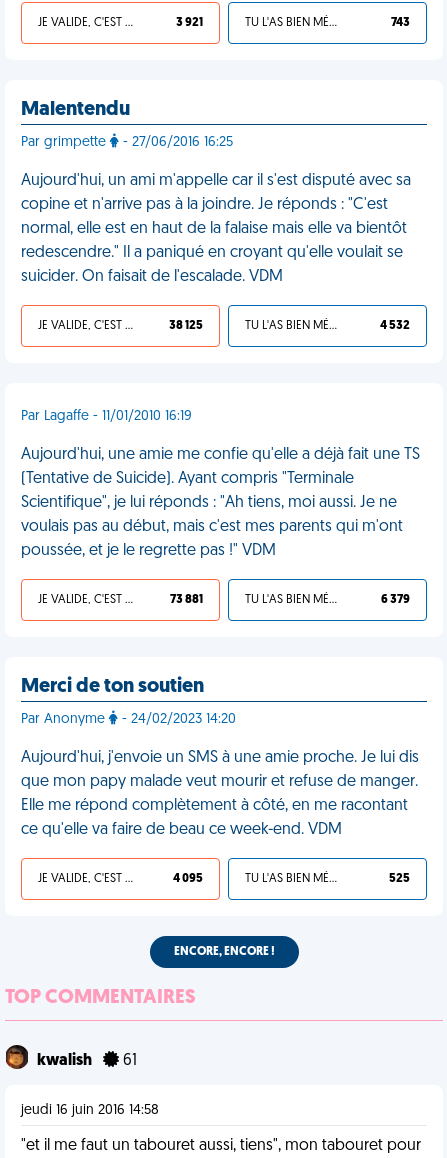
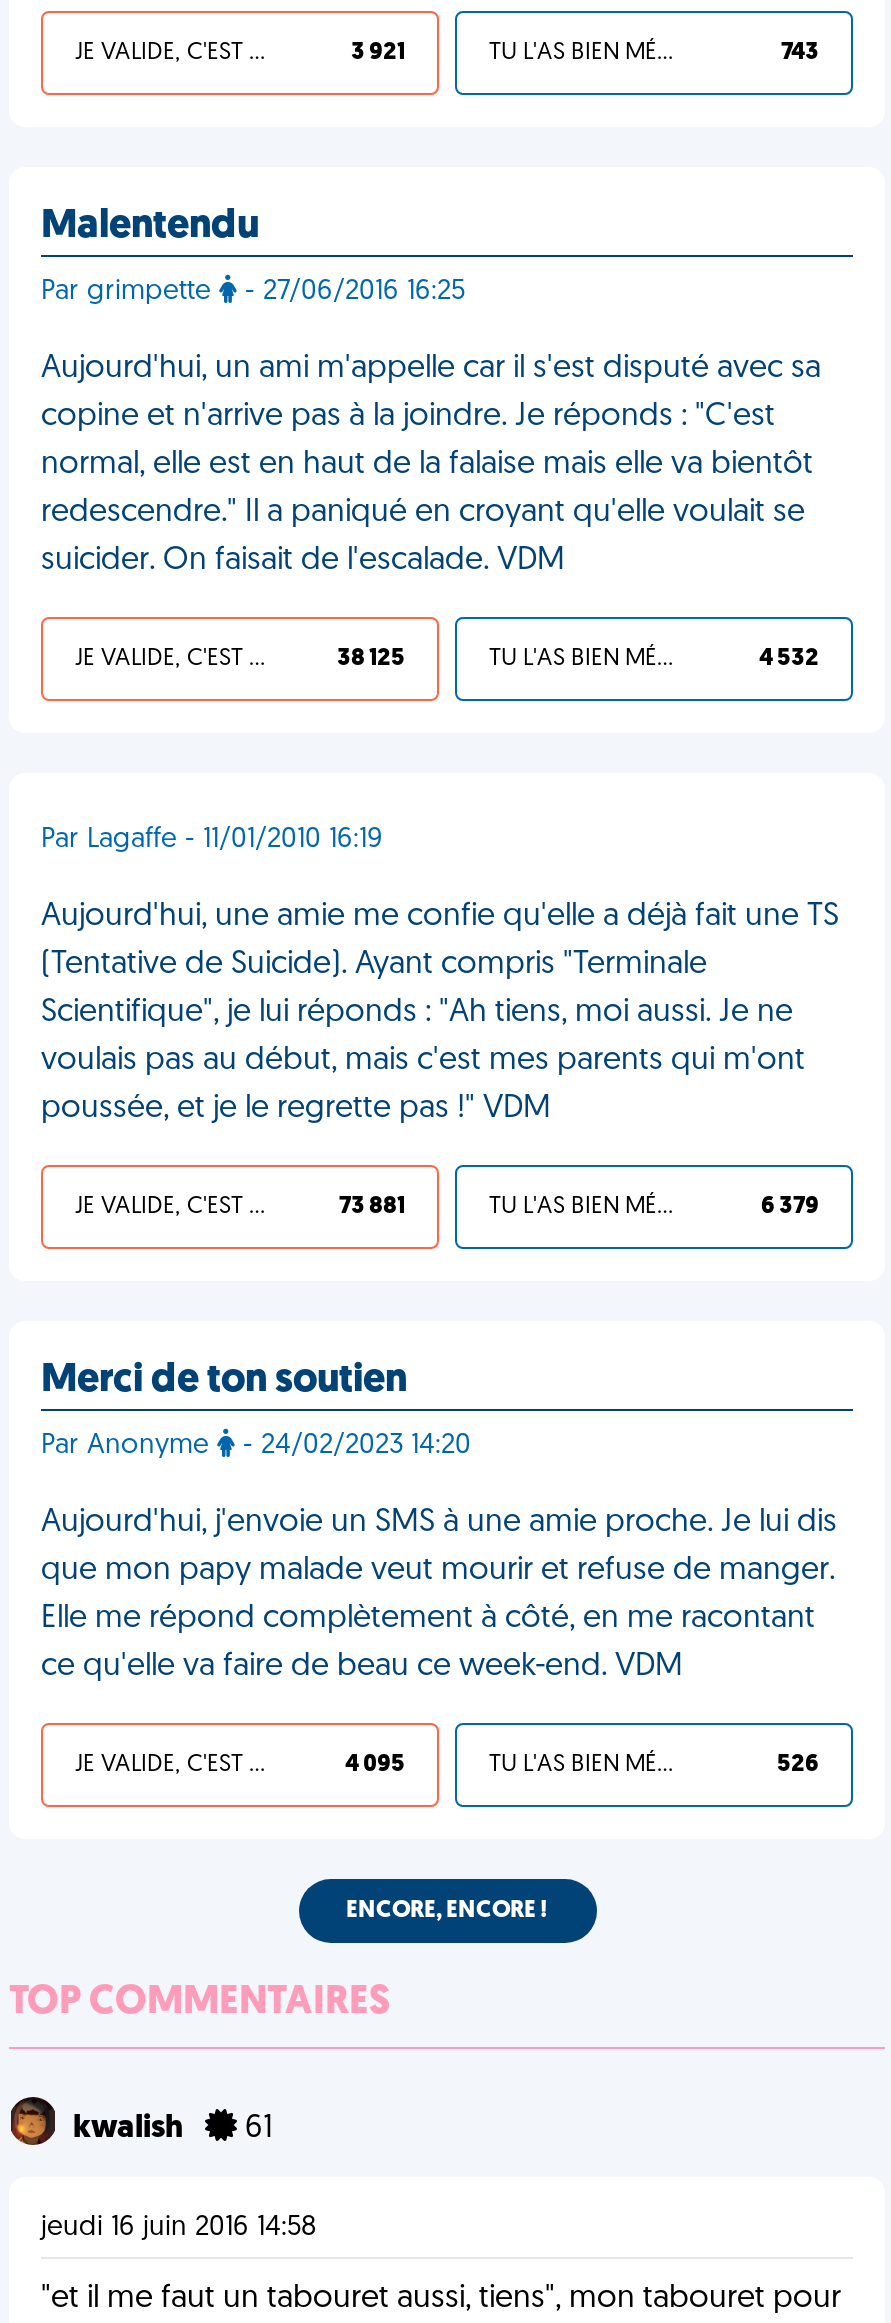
- 525
+ 526
